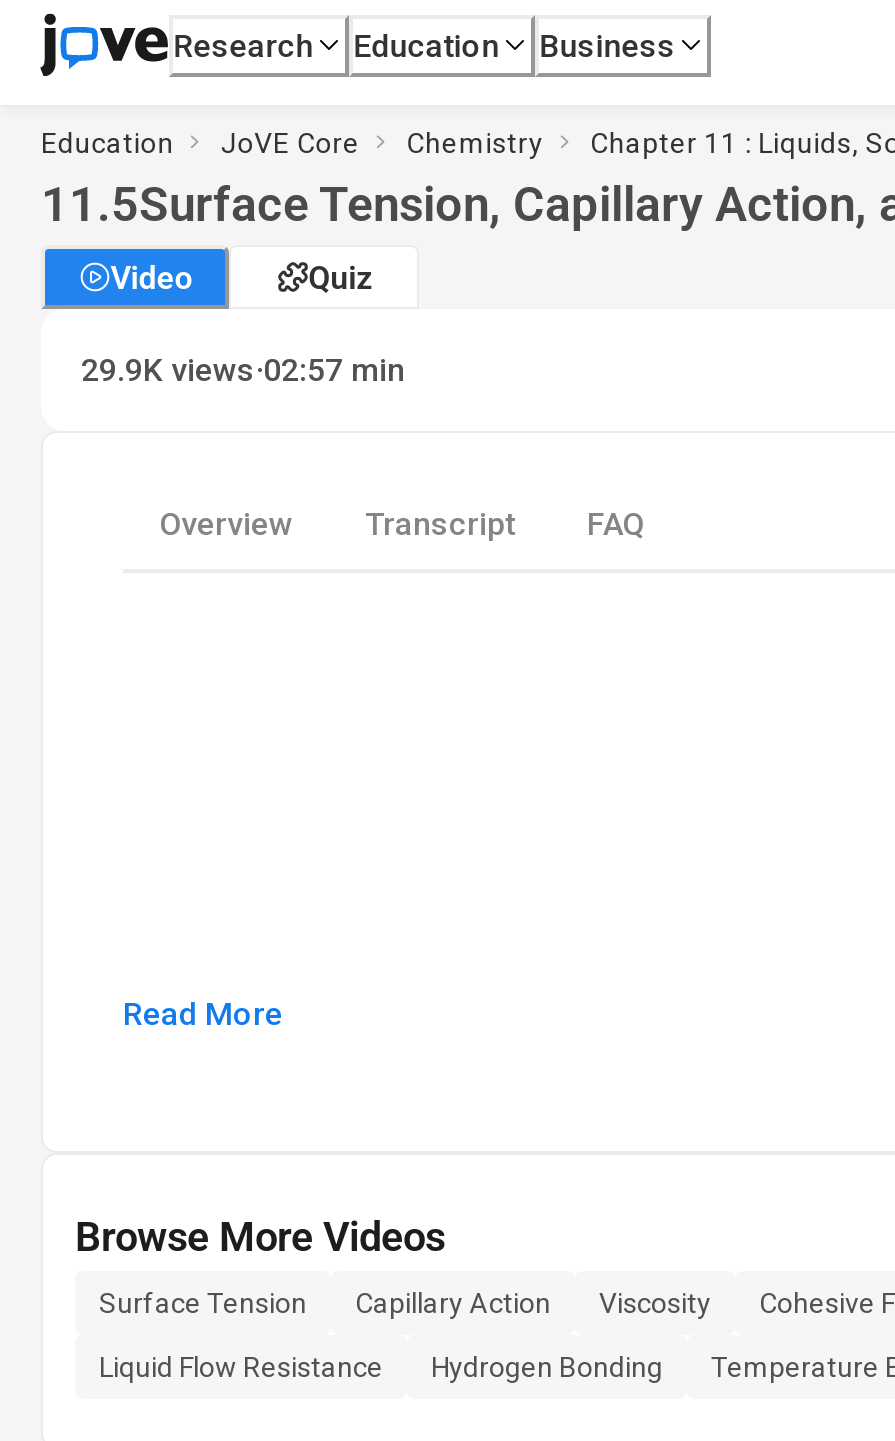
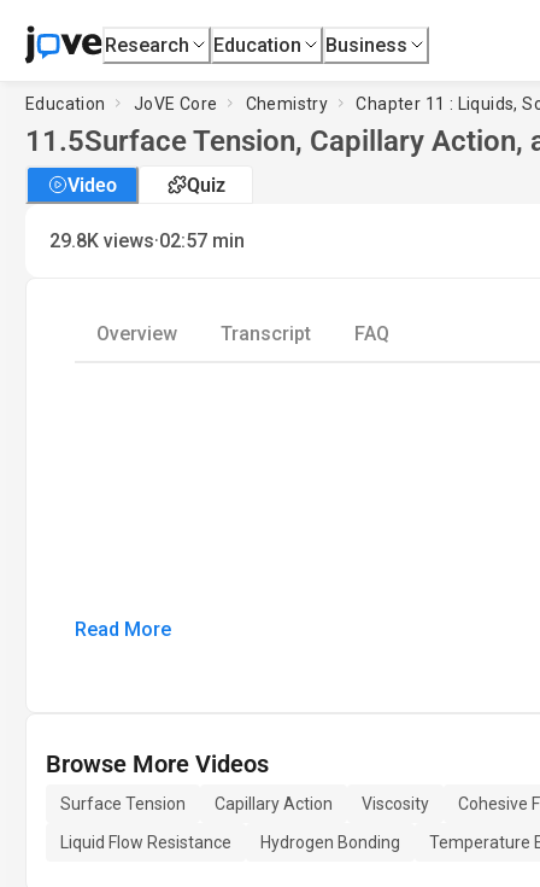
- 29.9K views·02:57 min
+ 29.8K views·02:57 min
